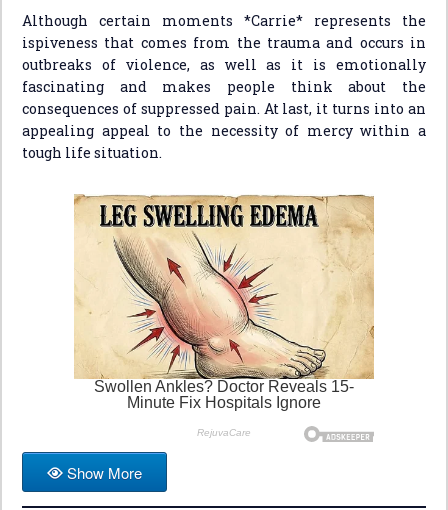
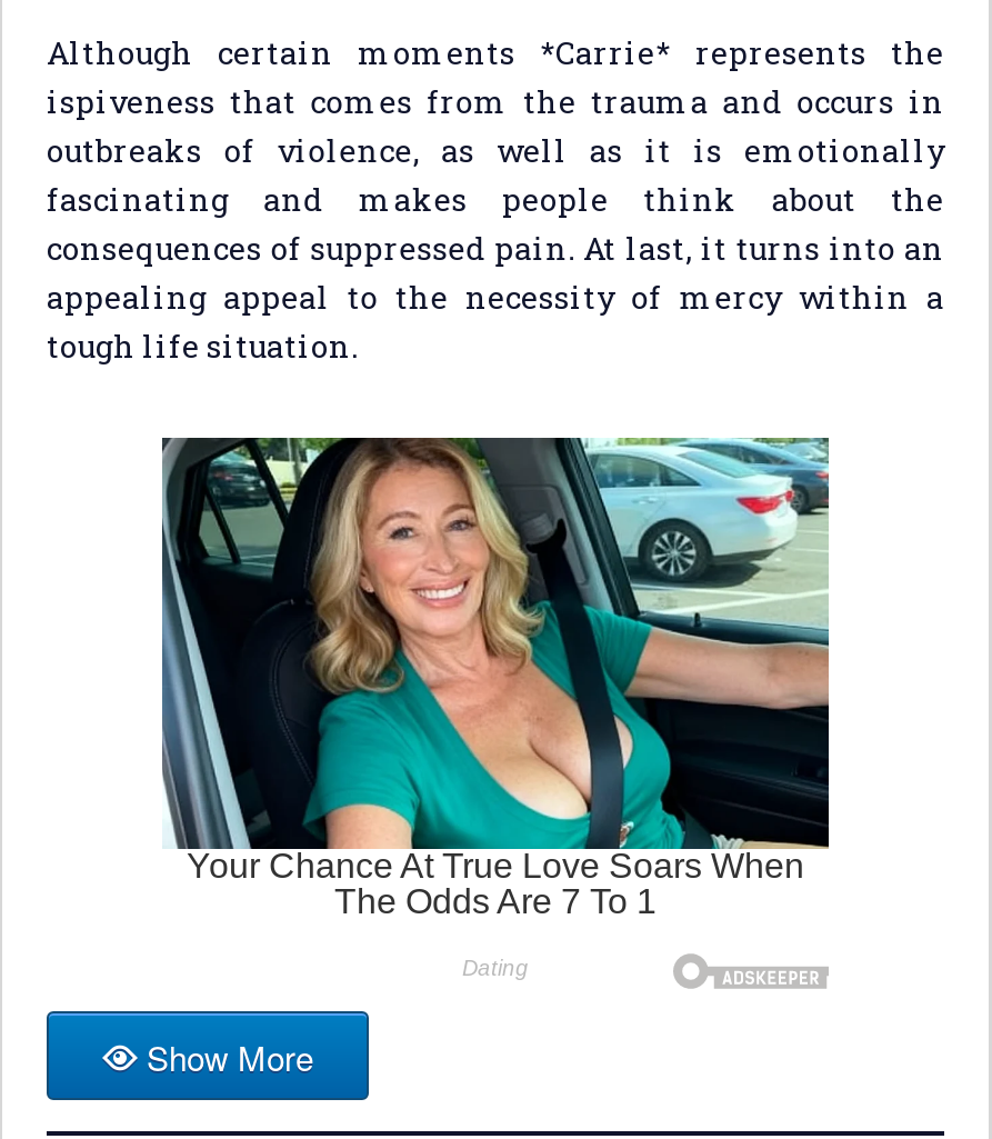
- [image]
+ [image]
